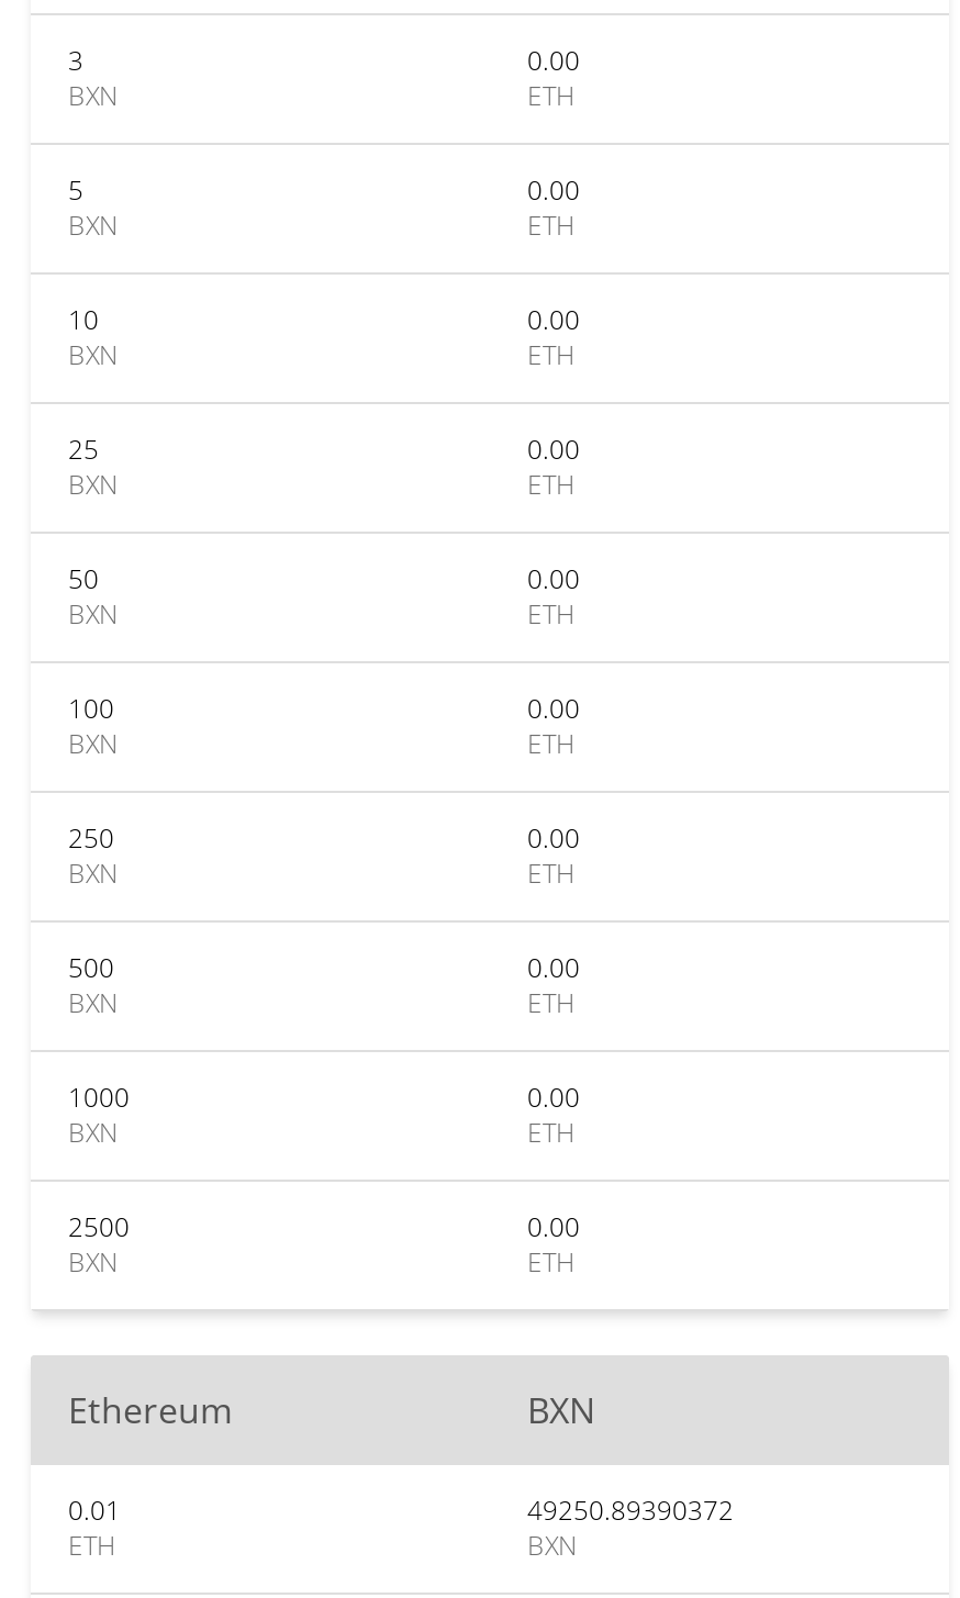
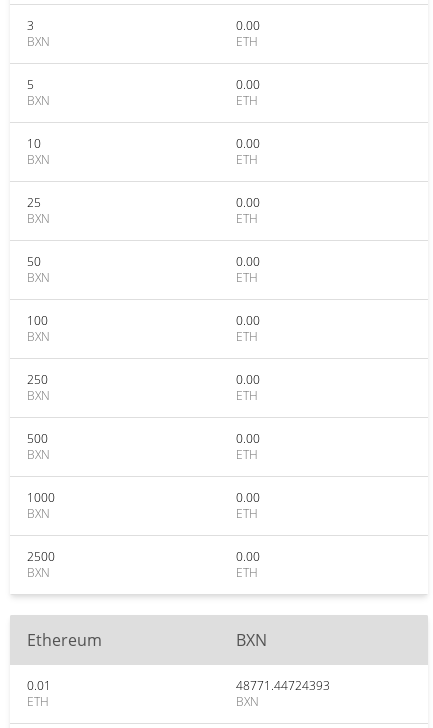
- 49250.89390372
+ 48771.44724393
